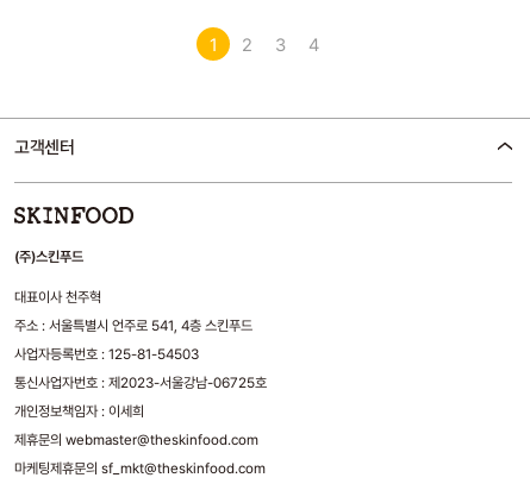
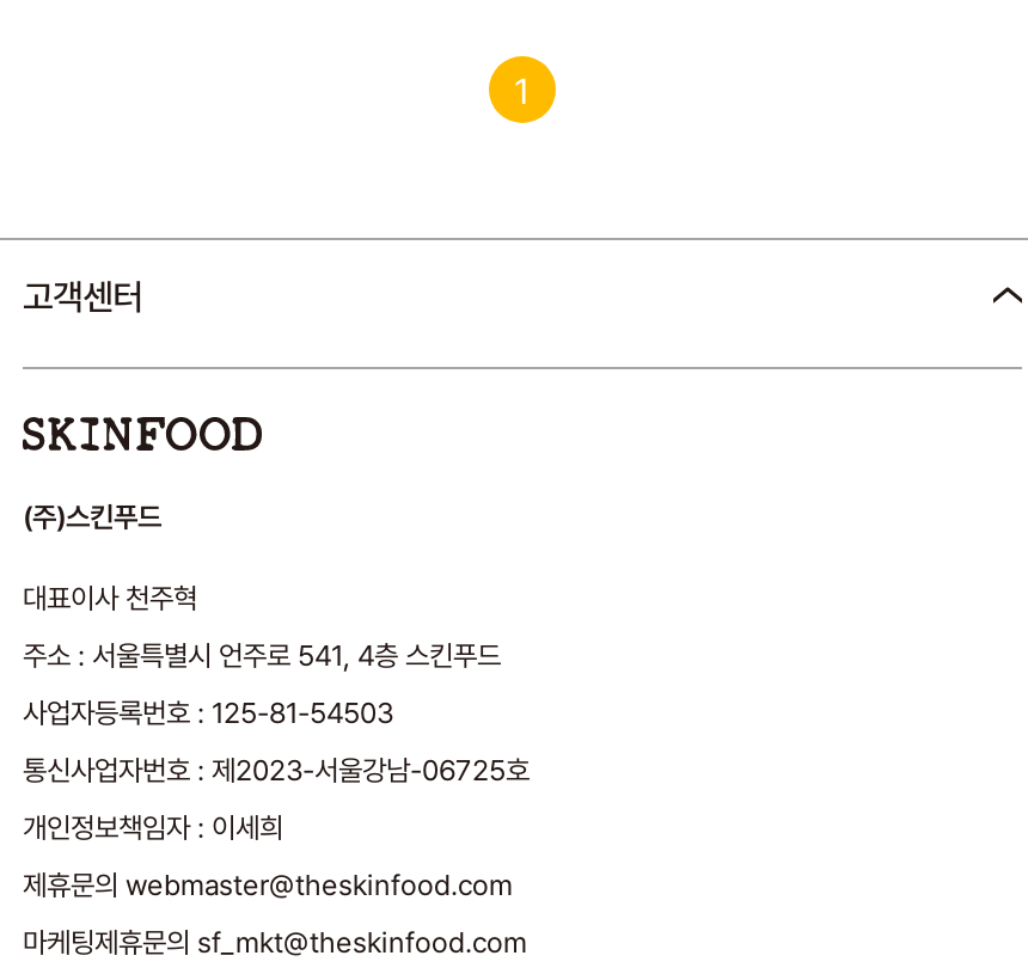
- 2
- 3
- 4
